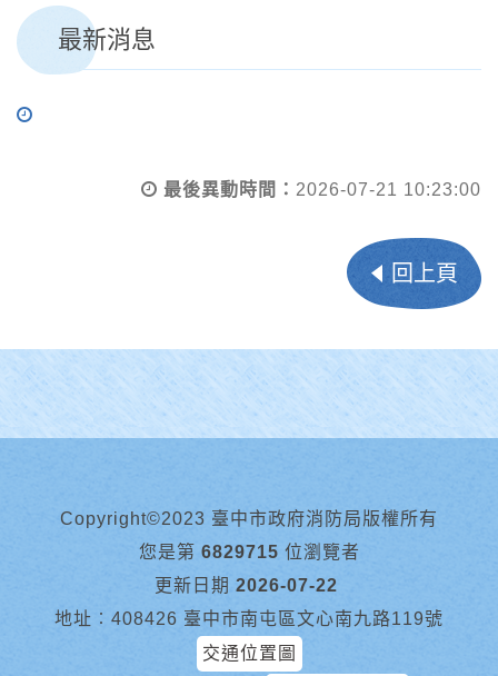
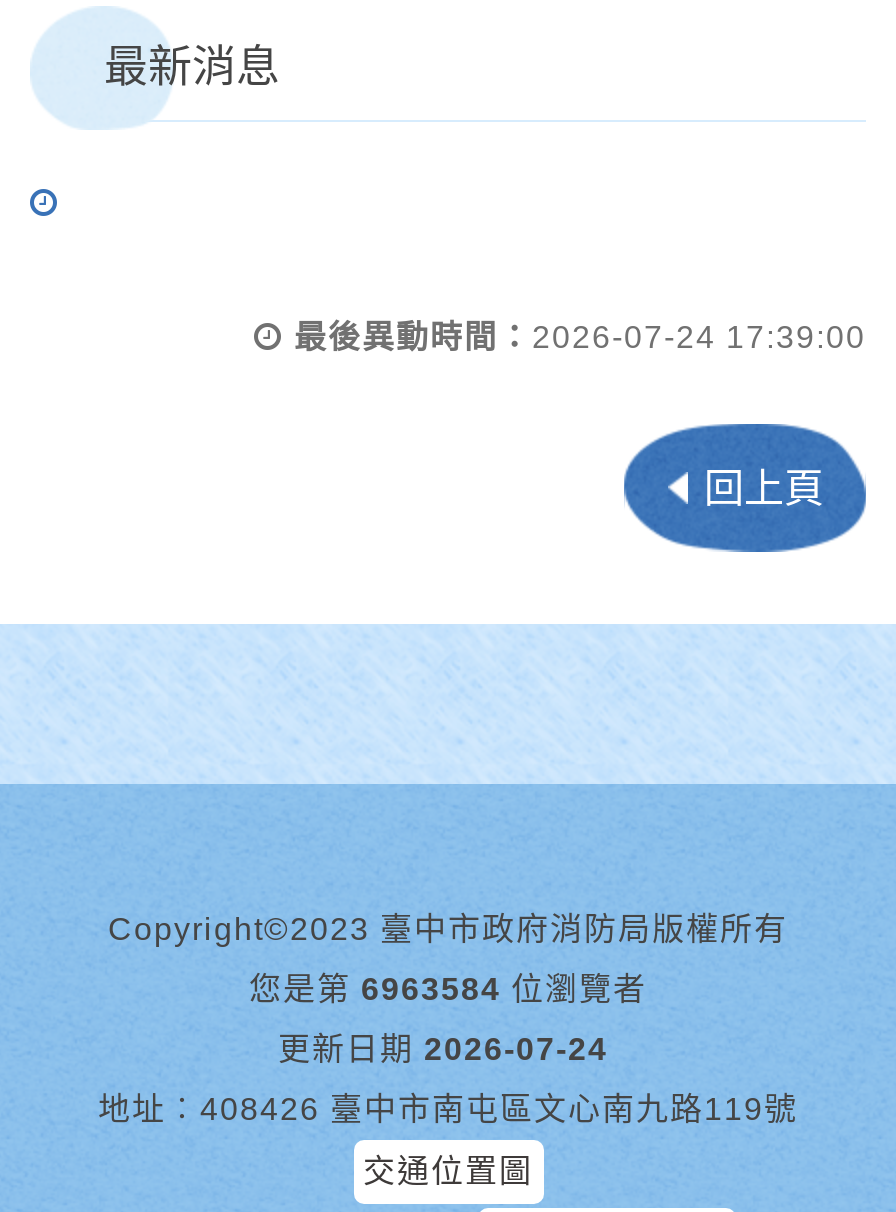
- 最後異動時間：2026-07-21 10:23:00
+ 最後異動時間：2026-07-24 17:39:00

- 您是第 6829715 位瀏覽者
+ 您是第 6963584 位瀏覽者

- 更新日期 2026-07-22
+ 更新日期 2026-07-24
